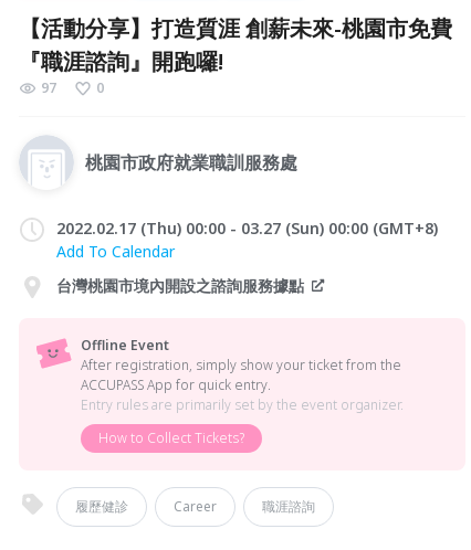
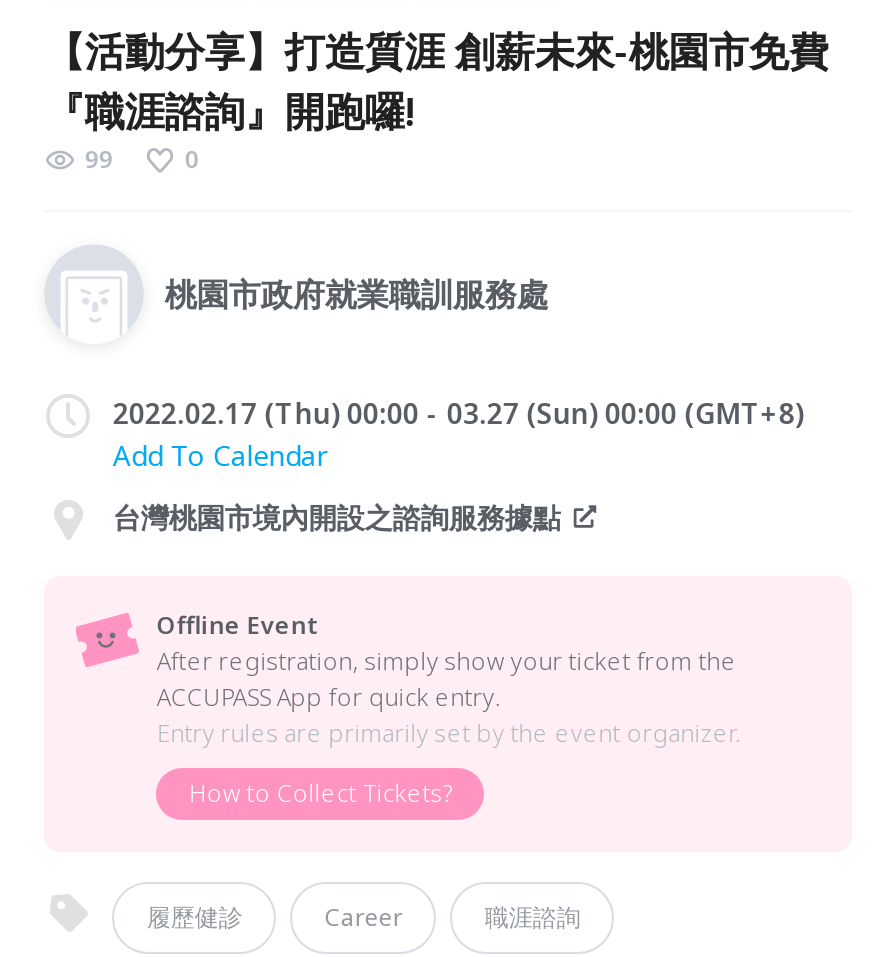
- 97
+ 99
